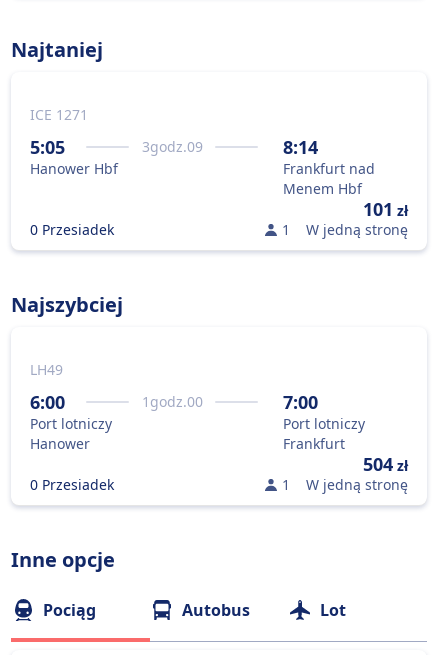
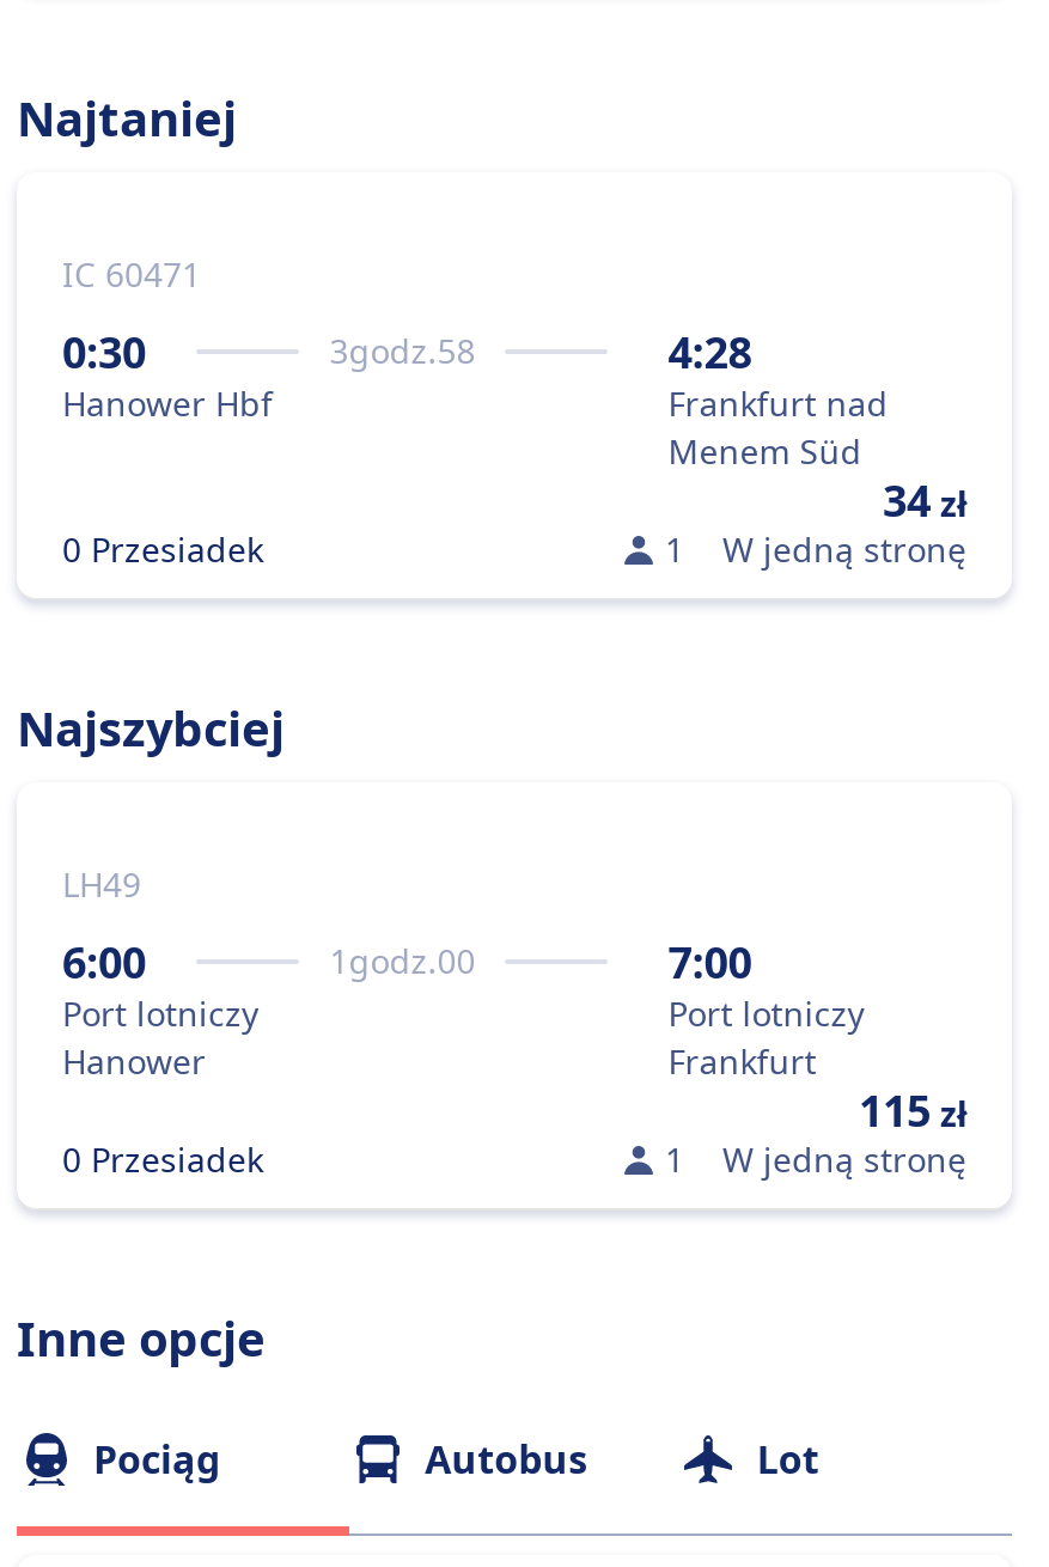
- ICE 1271
+ IC 60471

- 5:05
- 3godz.09
+ 0:30
+ 3godz.58

- 8:14
+ 4:28

- Menem Hbf
+ Menem Süd

- 101 zł
+ 34 zł

- 504 zł
+ 115 zł
